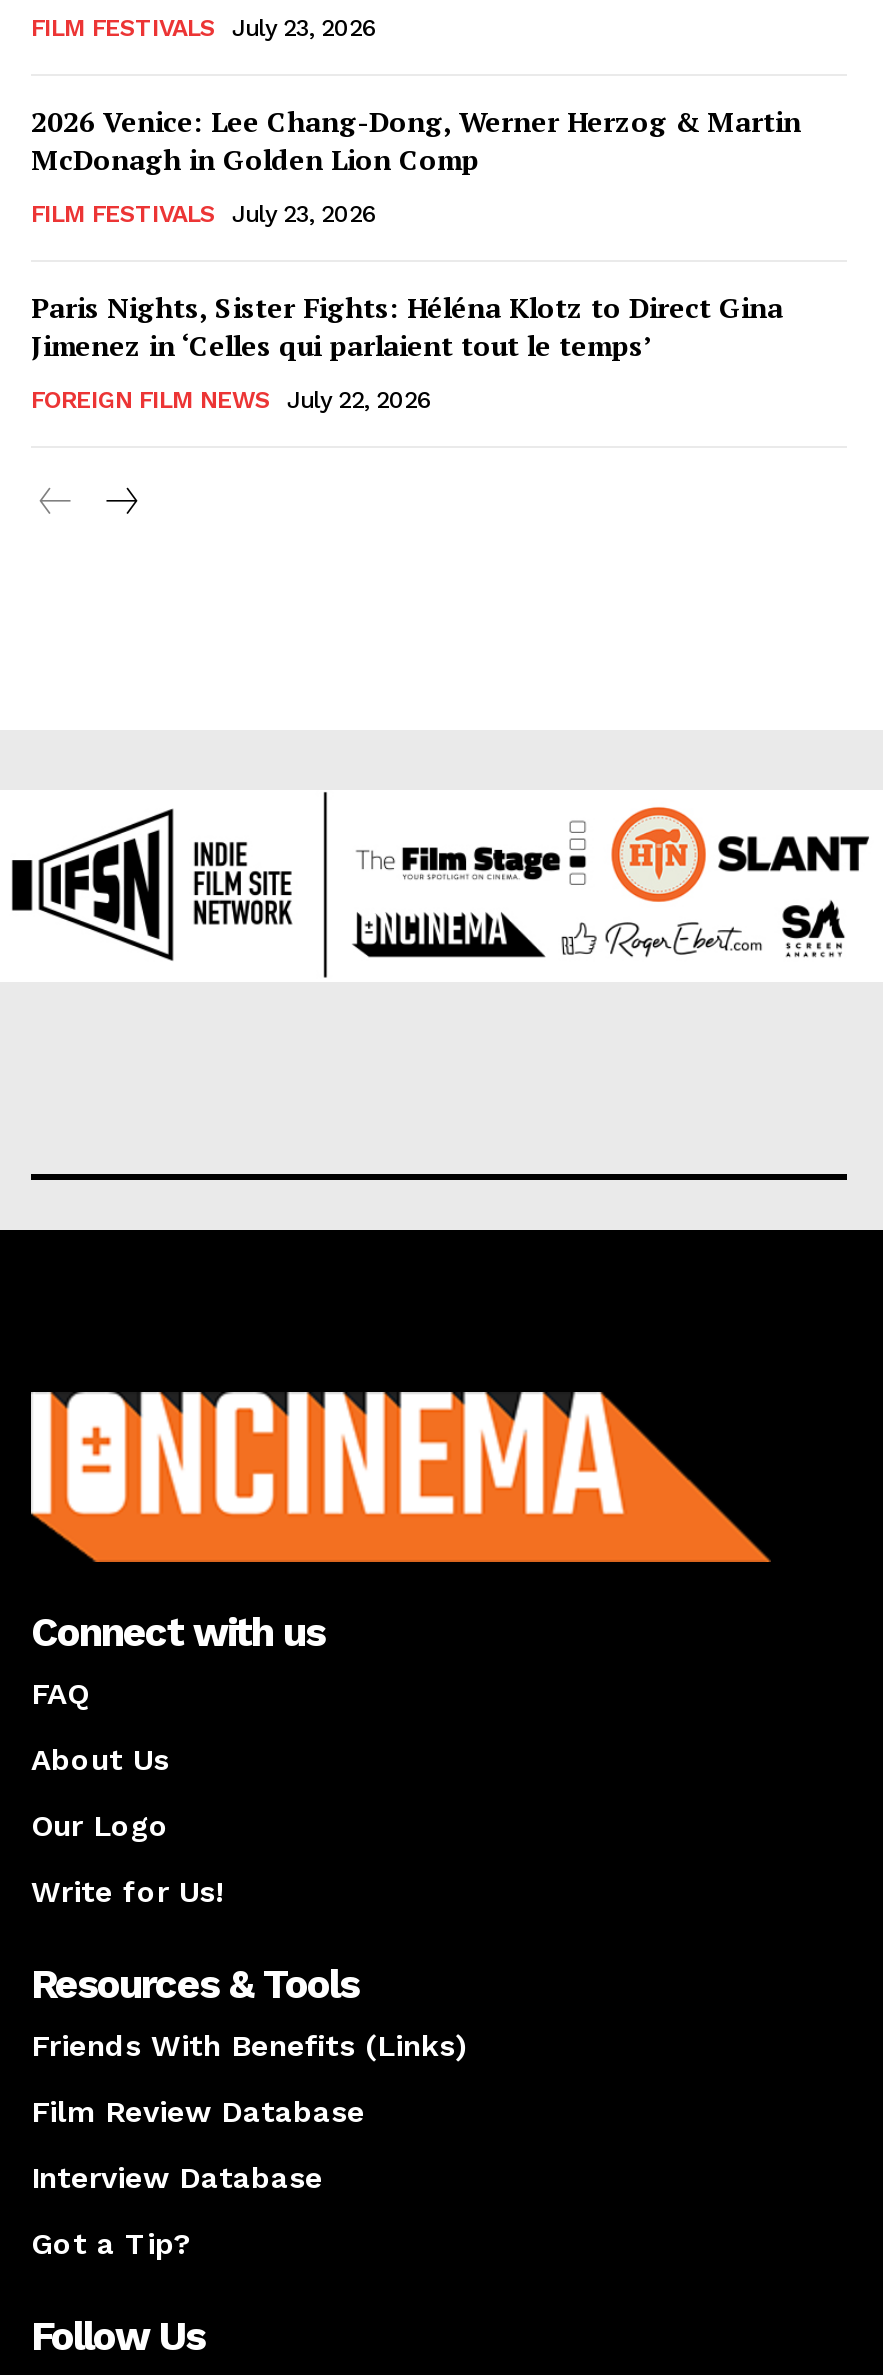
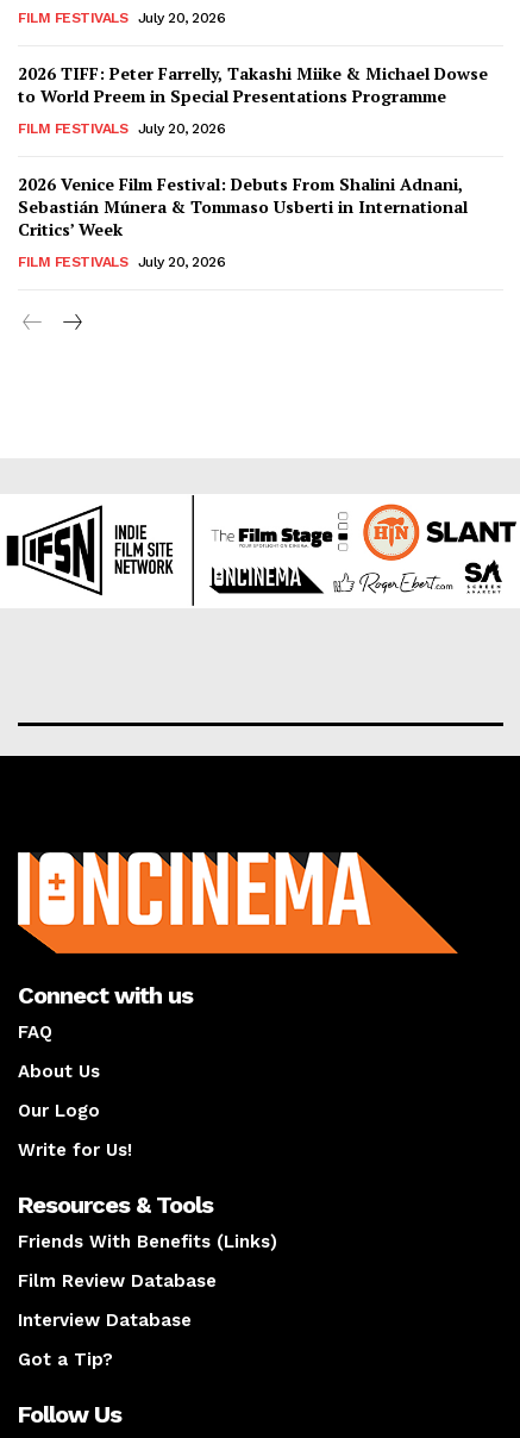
- FILM FESTIVALS July 23, 2026
+ FILM FESTIVALS July 20, 2026

- 2026 Venice: Lee Chang-Dong, Werner Herzog & Martin
- McDonagh in Golden Lion Comp
+ 2026 TIFF: Peter Farrelly, Takashi Miike & Michael Dowse
+ to World Preem in Special Presentations Programme

- FILM FESTIVALS July 23, 2026
+ FILM FESTIVALS July 20, 2026

- Paris Nights, Sister Fights: Héléna Klotz to Direct Gina
- Jimenez in ‘Celles qui parlaient tout le temps’
+ 2026 Venice Film Festival: Debuts From Shalini Adnani,
+ Sebastián Múnera & Tommaso Usberti in International
+ Critics’ Week

- FOREIGN FILM NEWS
- July 22, 2026
+ FILM FESTIVALS
+ July 20, 2026
